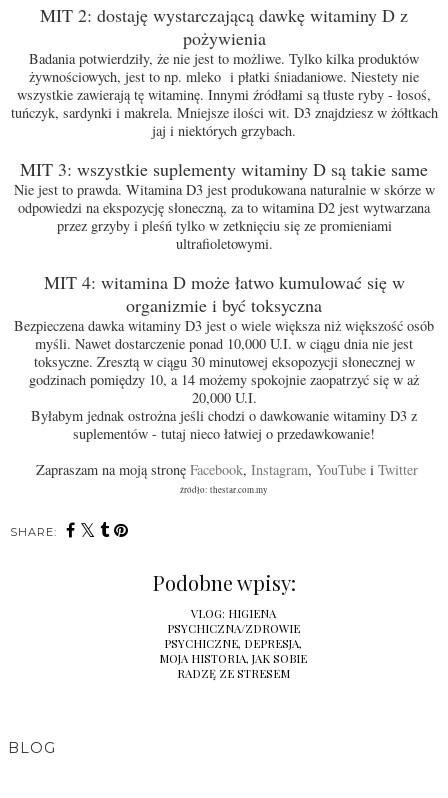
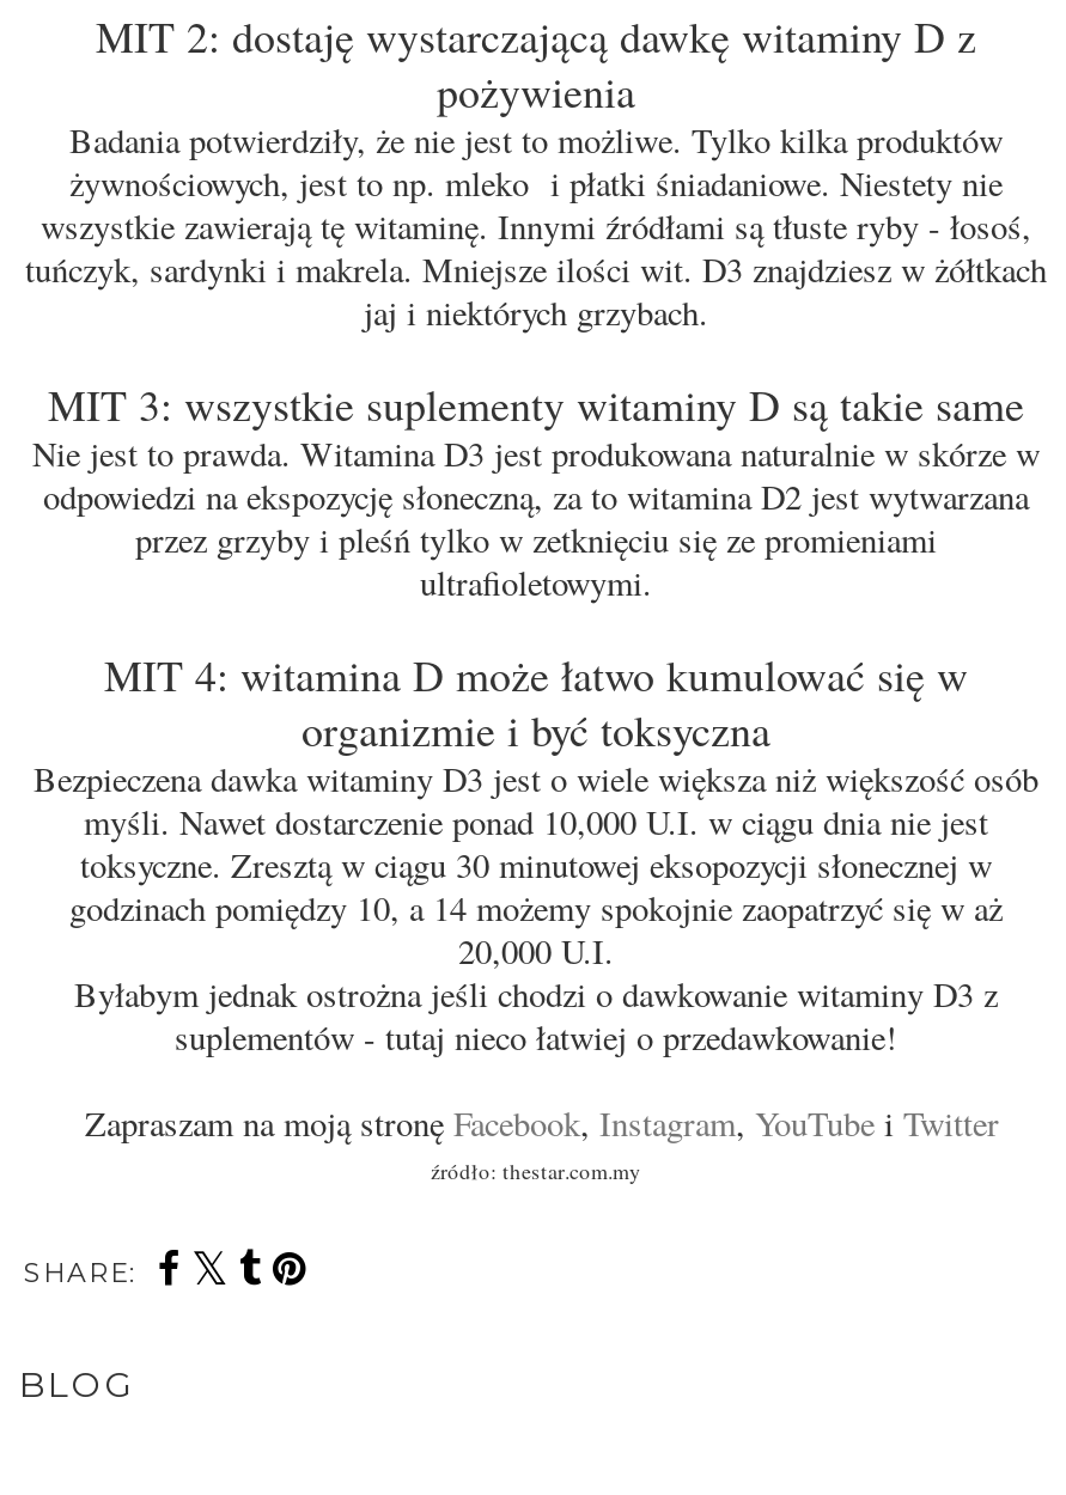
- Podobne wpisy:
- VLOG: HIGIENA
- PSYCHICZNA/ZDROWIE
- PSYCHICZNE, DEPRESJA,
- MOJA HISTORIA, JAK SOBIE
- RADZĘ ZE STRESEM
